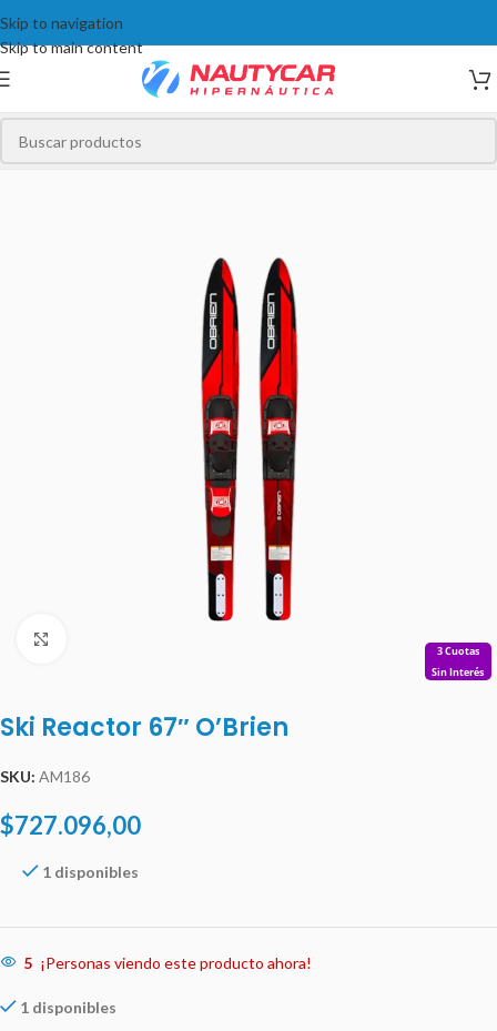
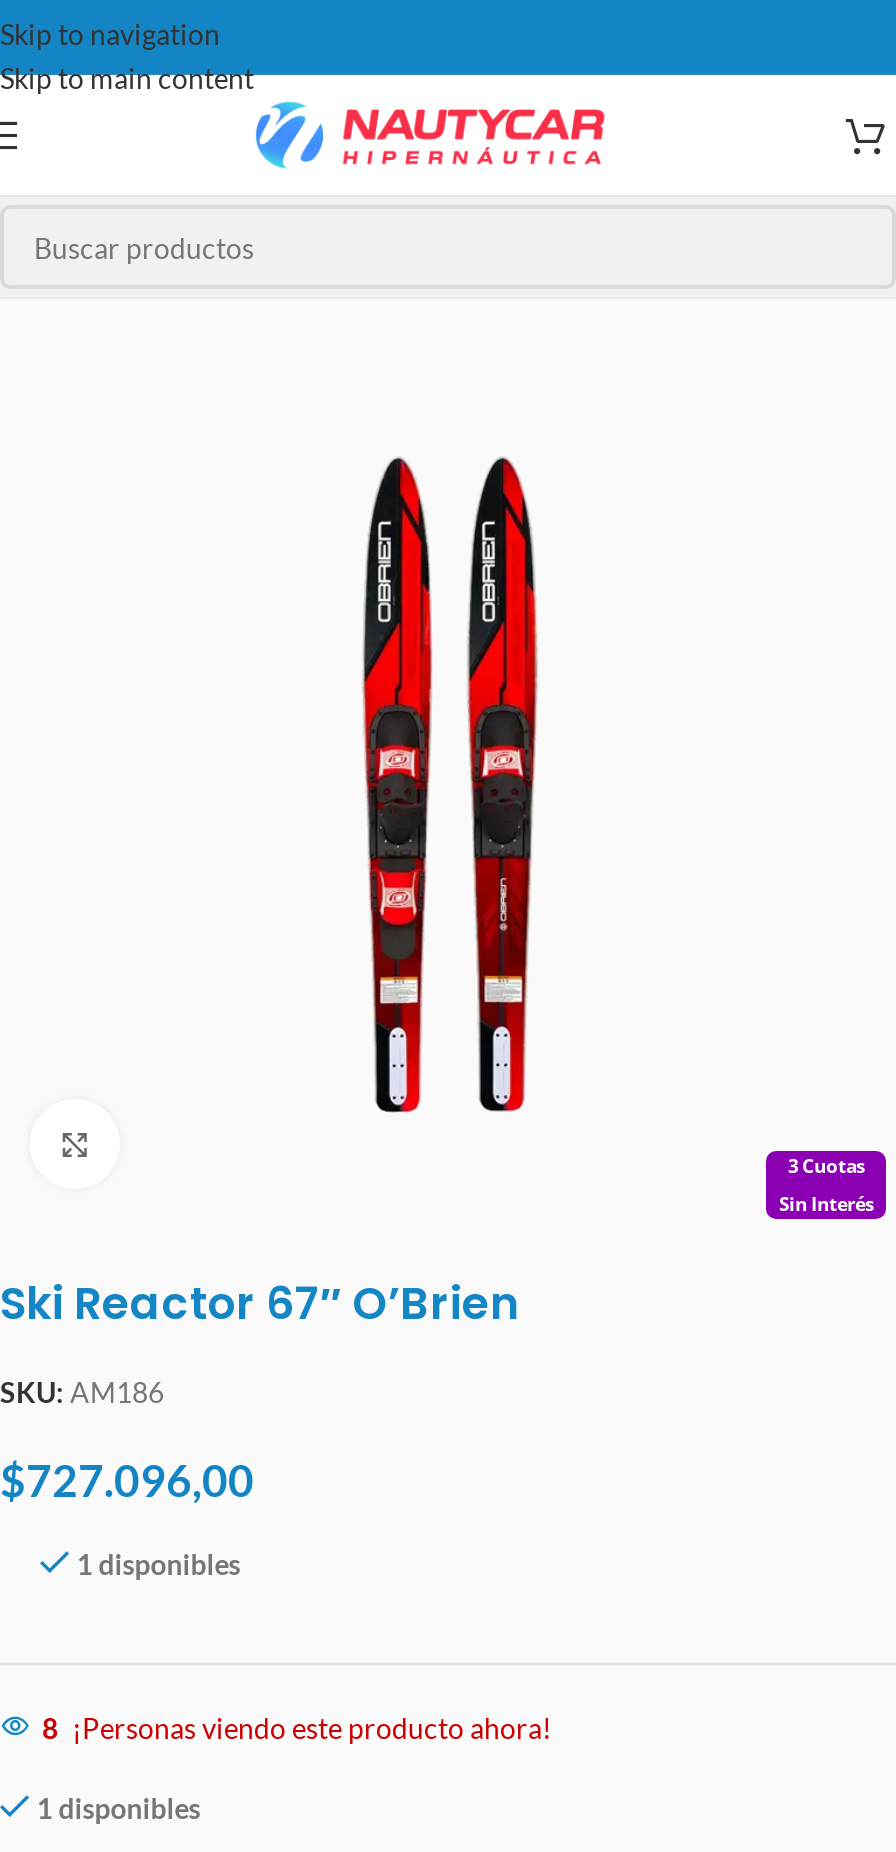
- 5 ¡Personas viendo este producto ahora!
+ 8 ¡Personas viendo este producto ahora!
